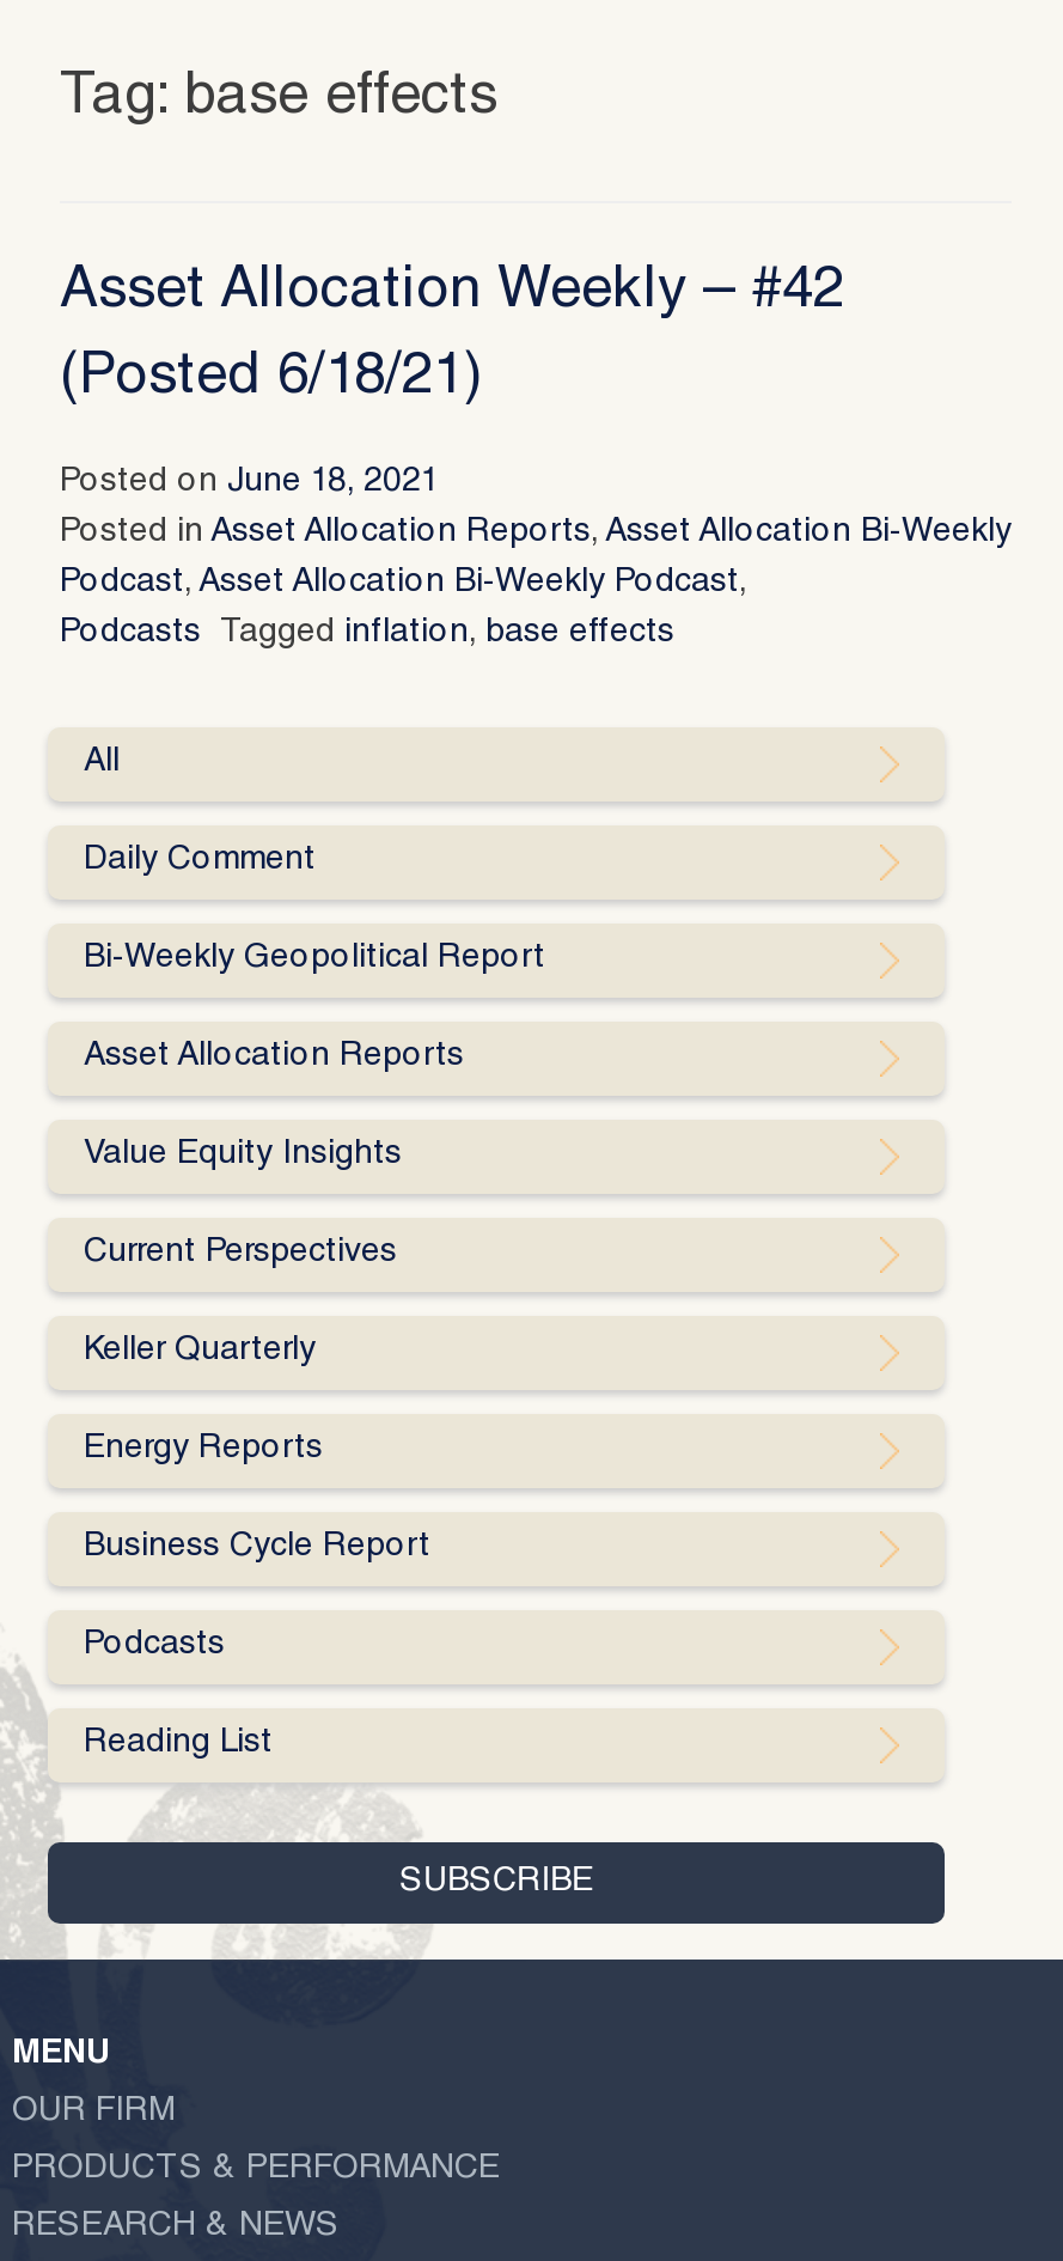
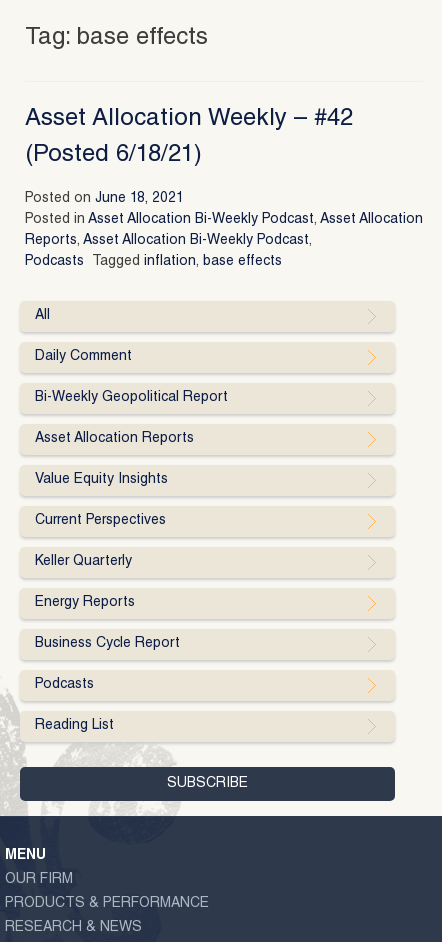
- Posted in Asset Allocation Reports, Asset Allocation Bi-Weekly
+ Posted in Asset Allocation Bi-Weekly Podcast, Asset Allocation

- Podcast, Asset Allocation Bi-Weekly Podcast,
+ Reports, Asset Allocation Bi-Weekly Podcast,
